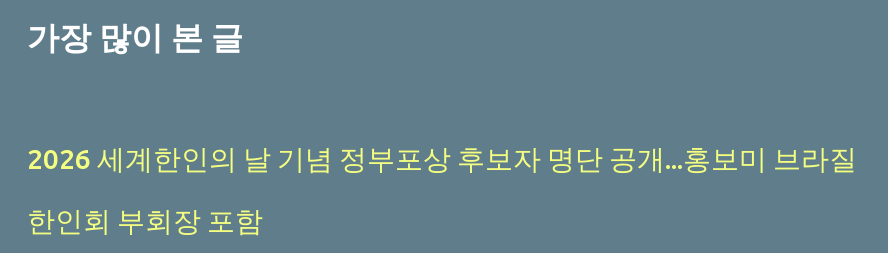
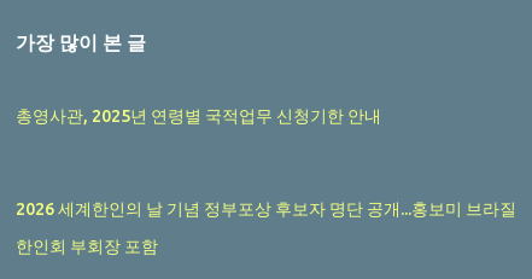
+ 총영사관, 2025년 연령별 국적업무 신청기한 안내
